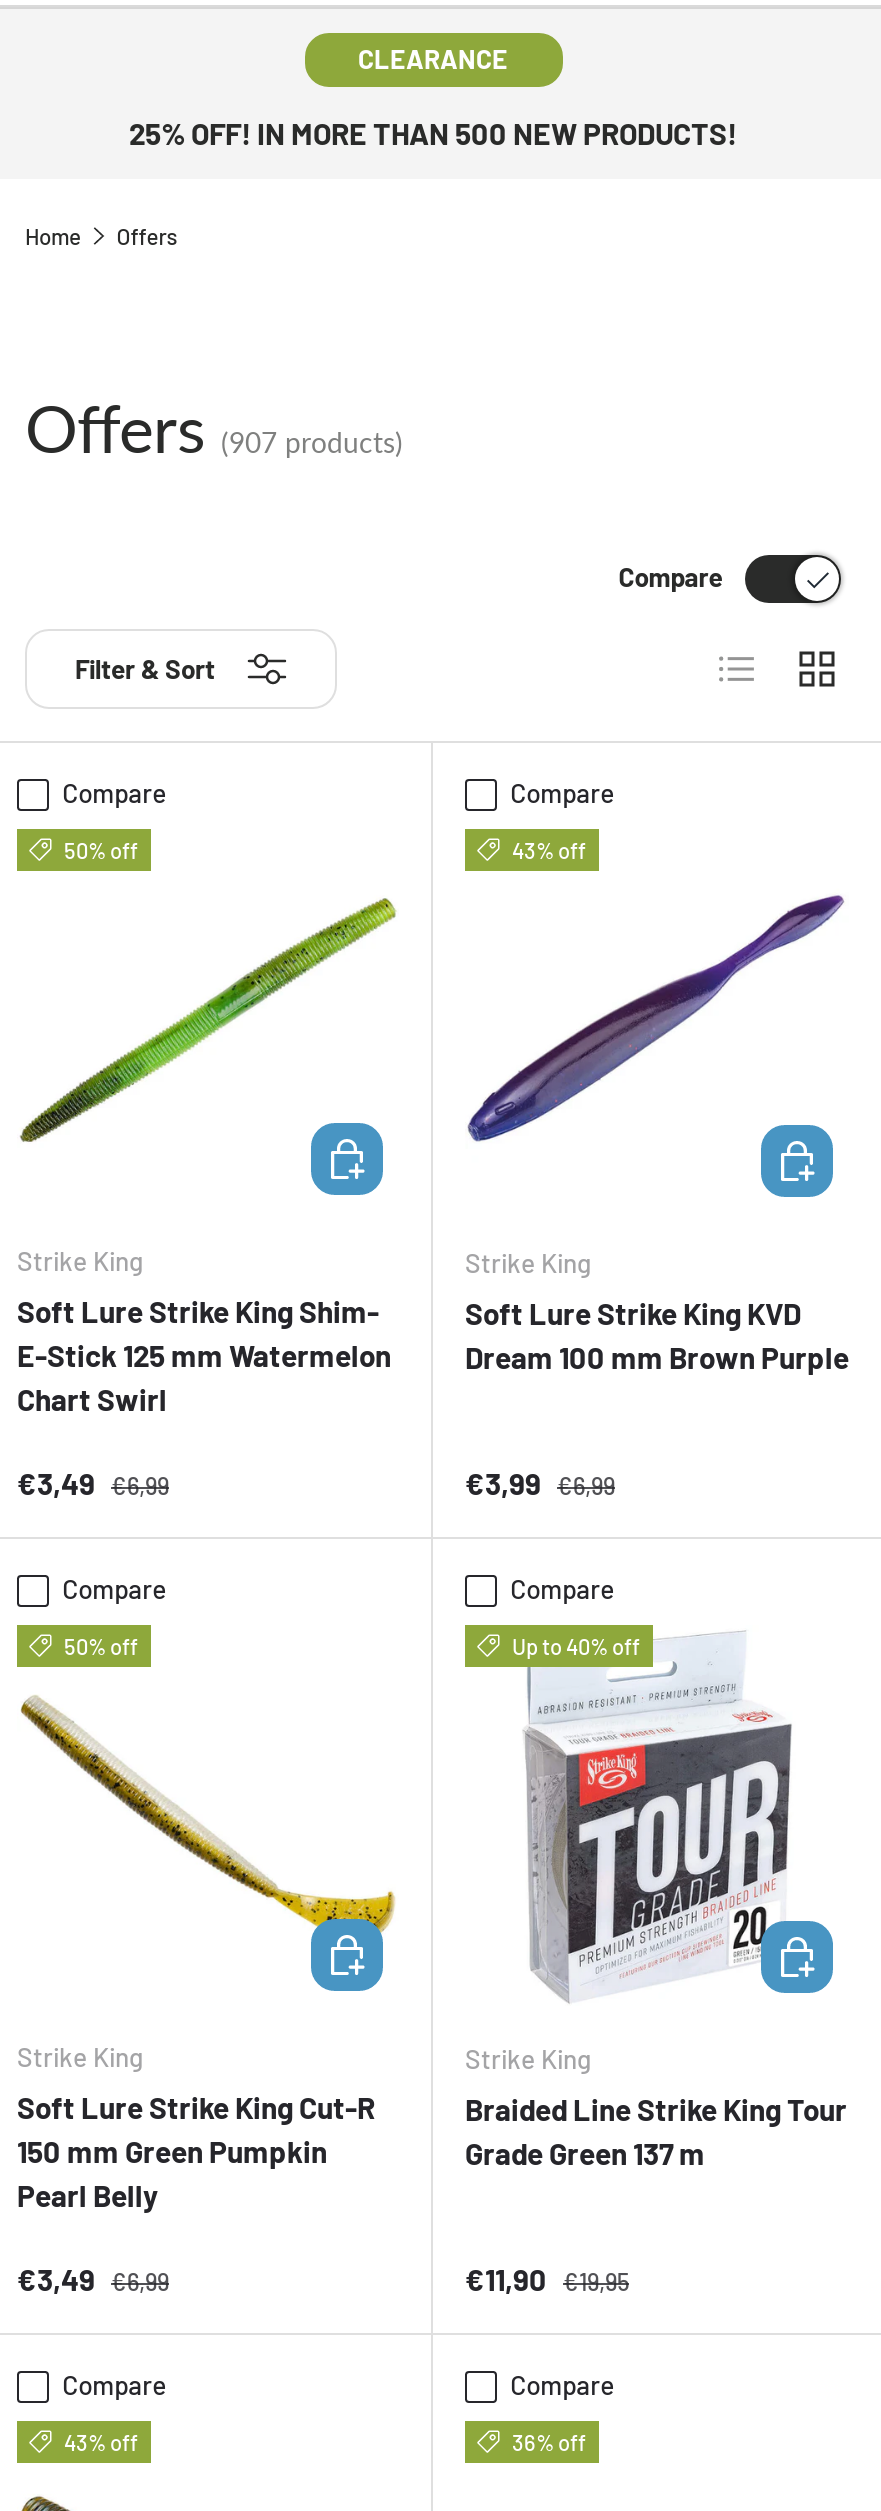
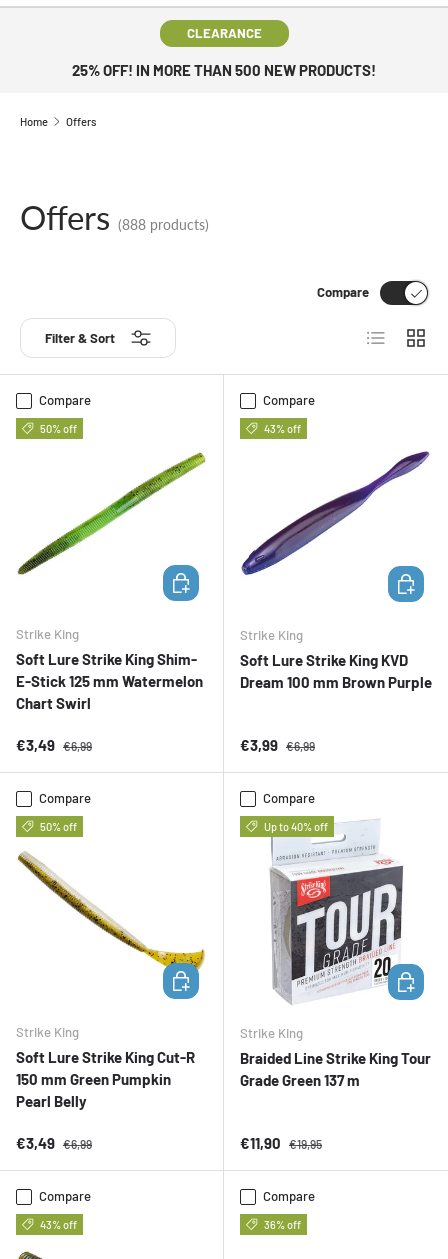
- Offers (907 products)
+ Offers (888 products)
